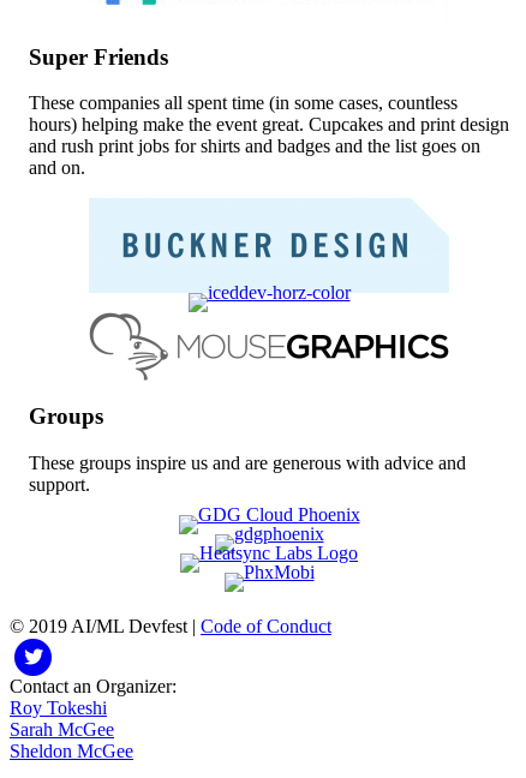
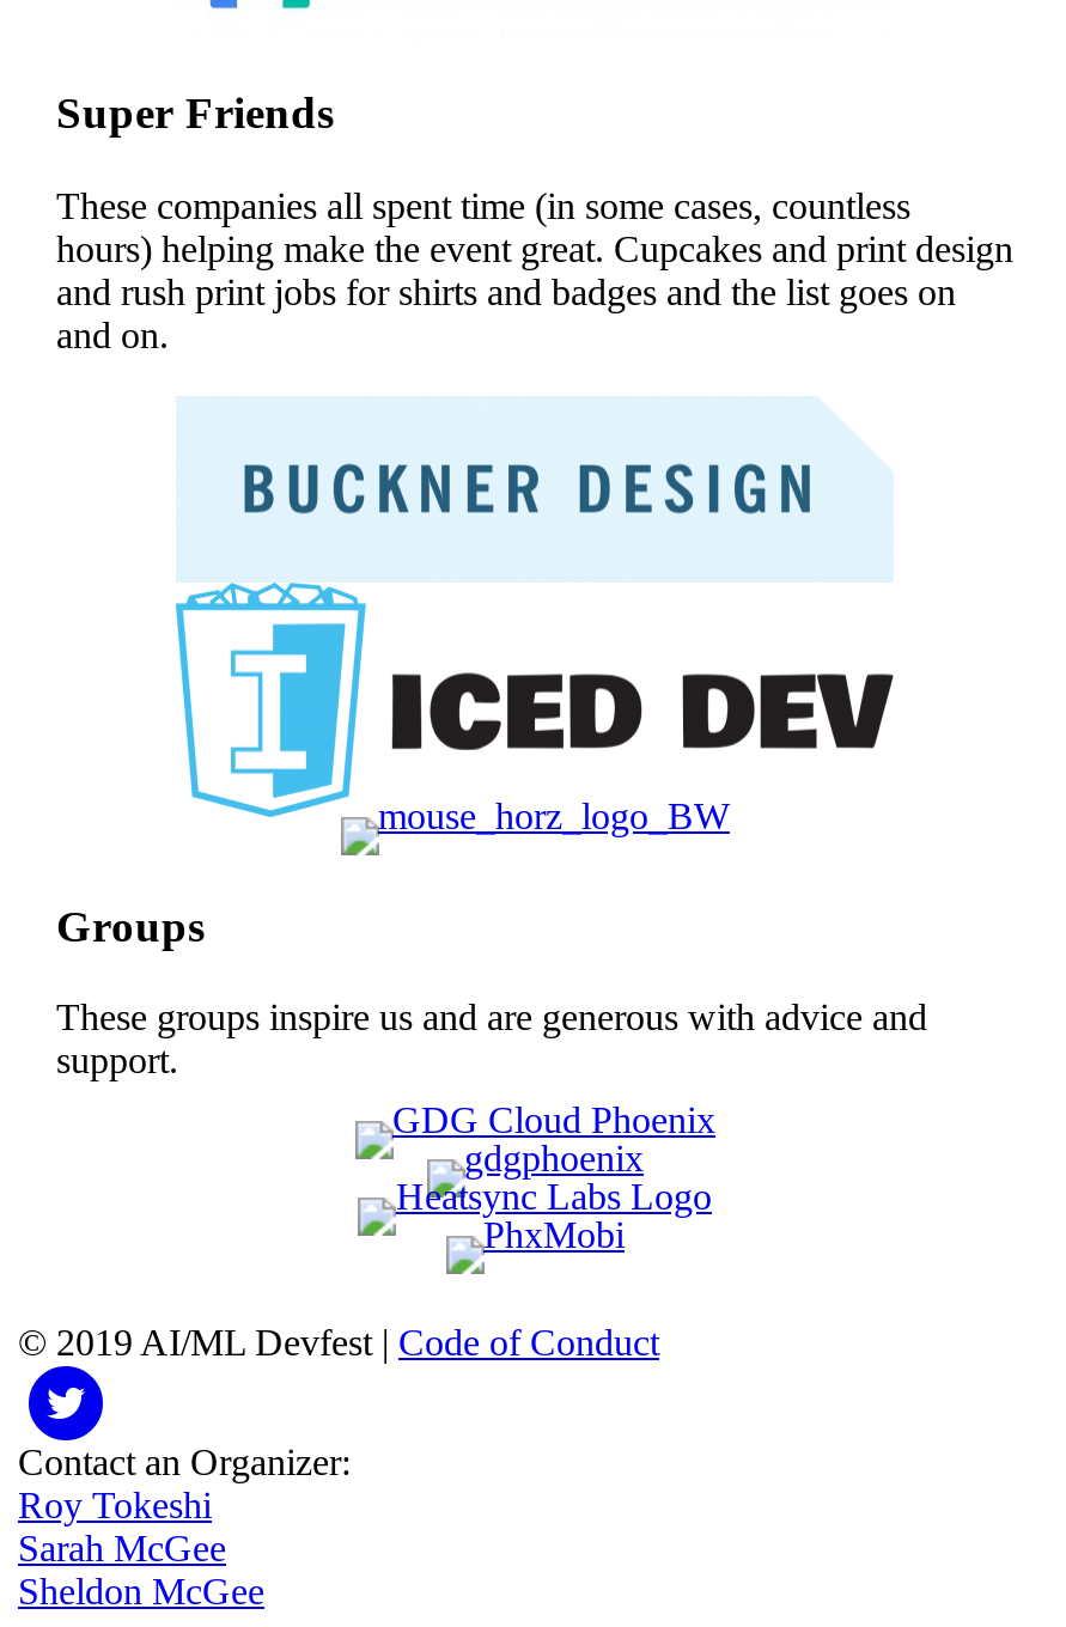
- [image]
+ [image]
